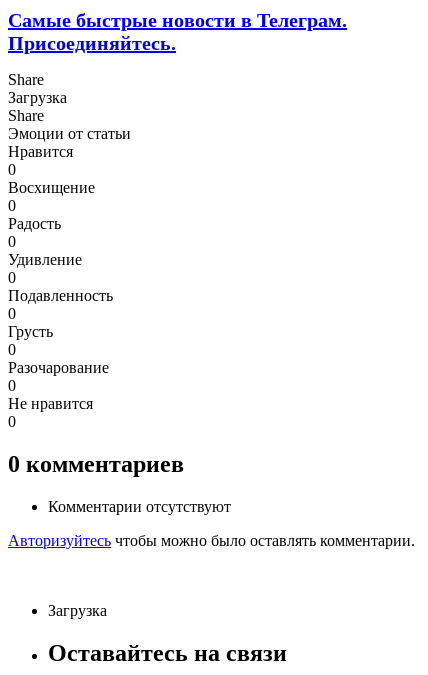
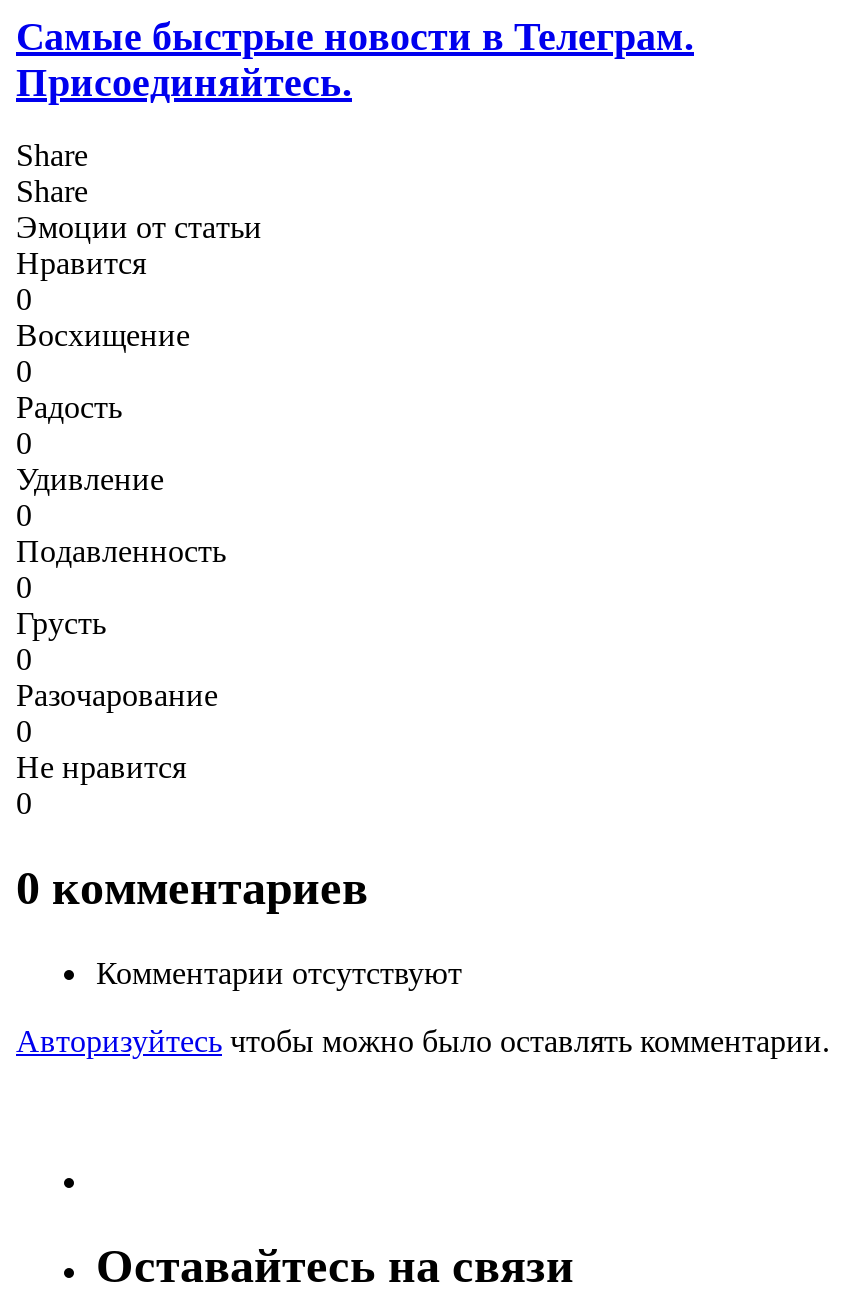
- Загрузка

- Загрузка
